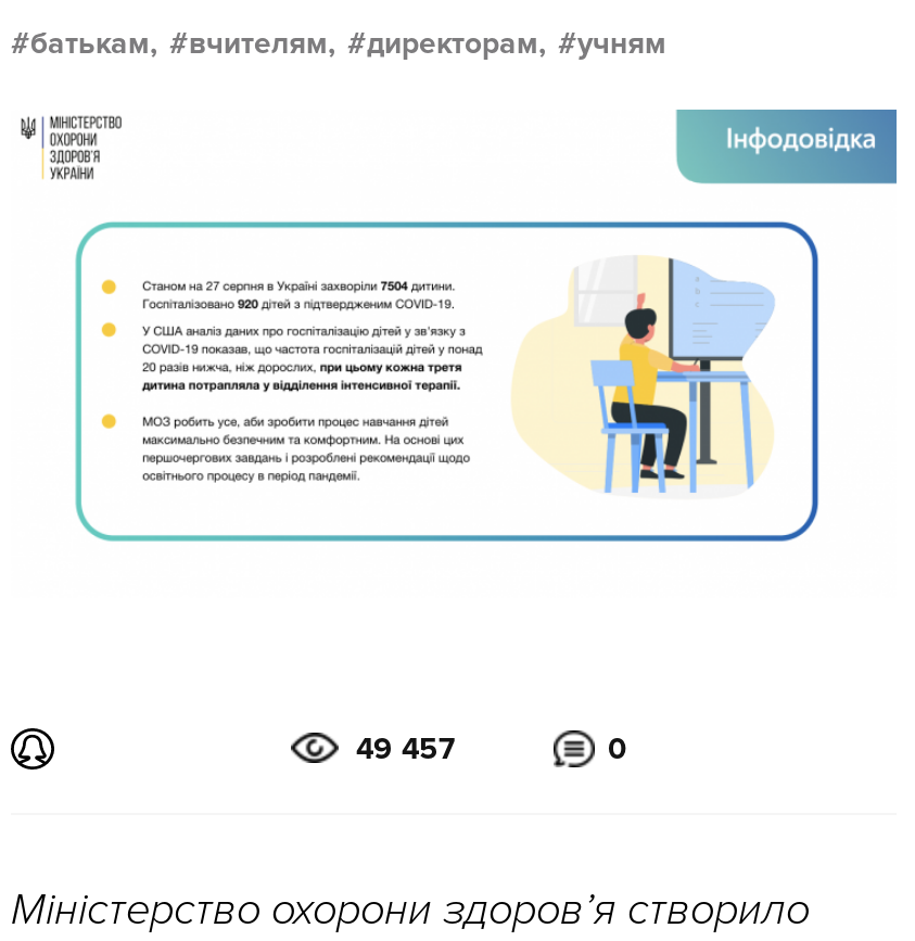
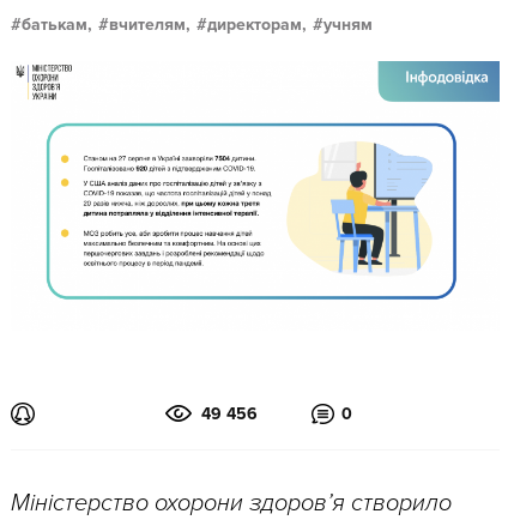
- 49 457
+ 49 456
